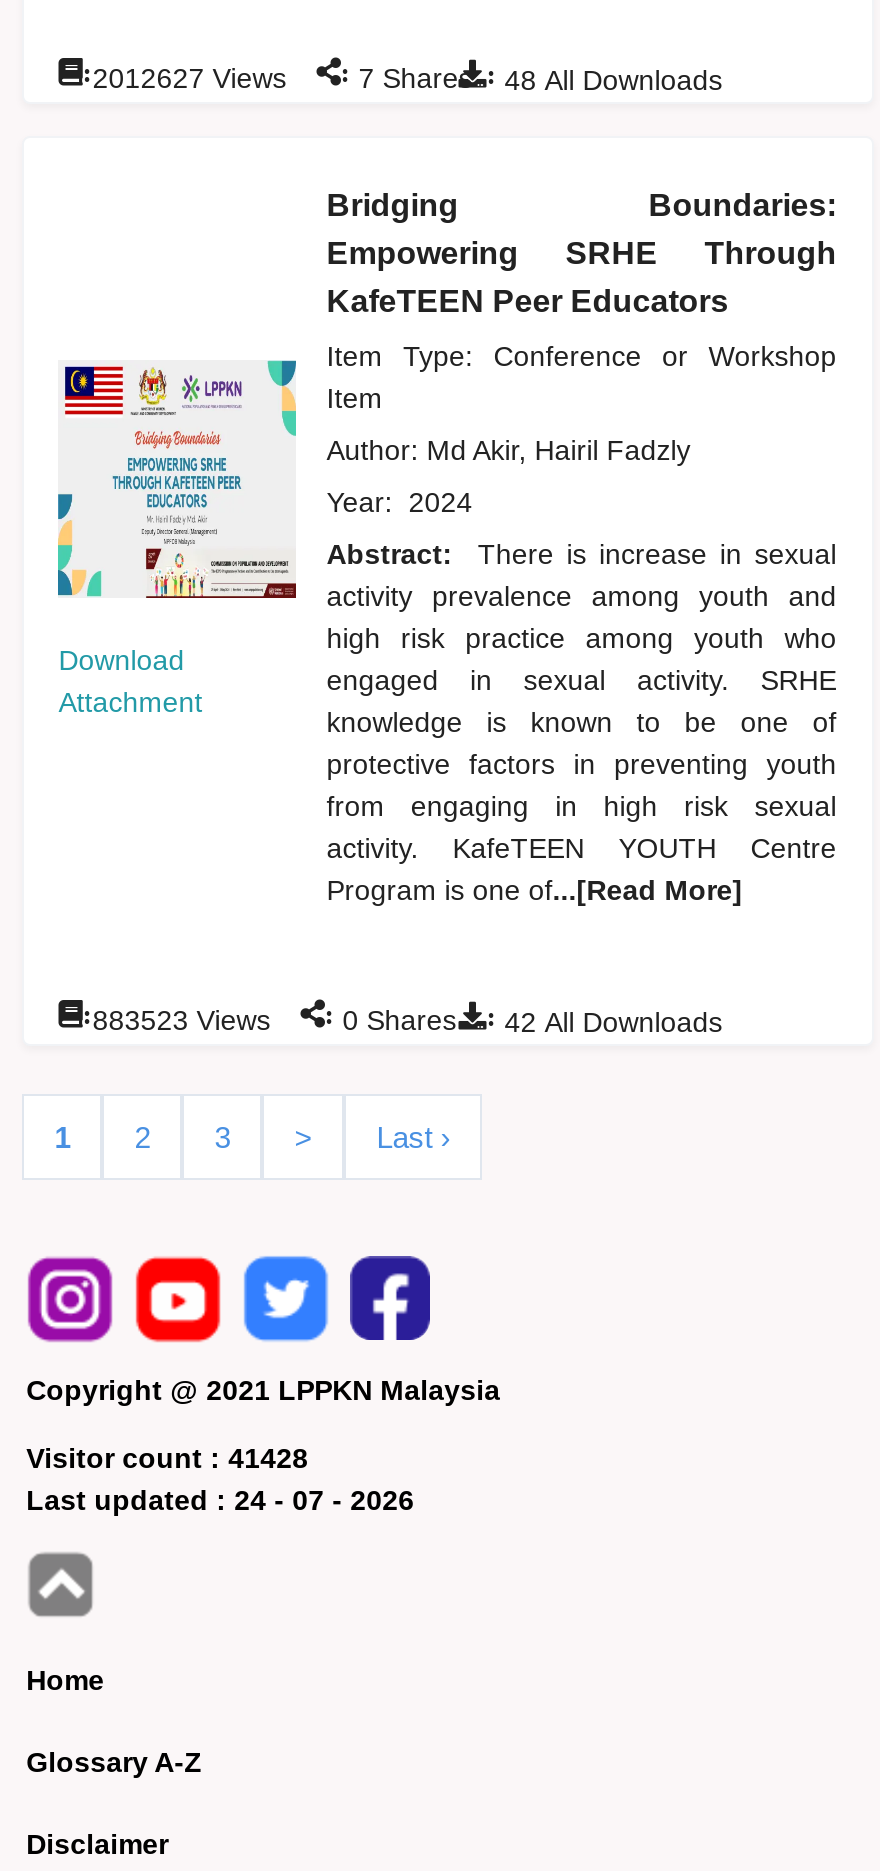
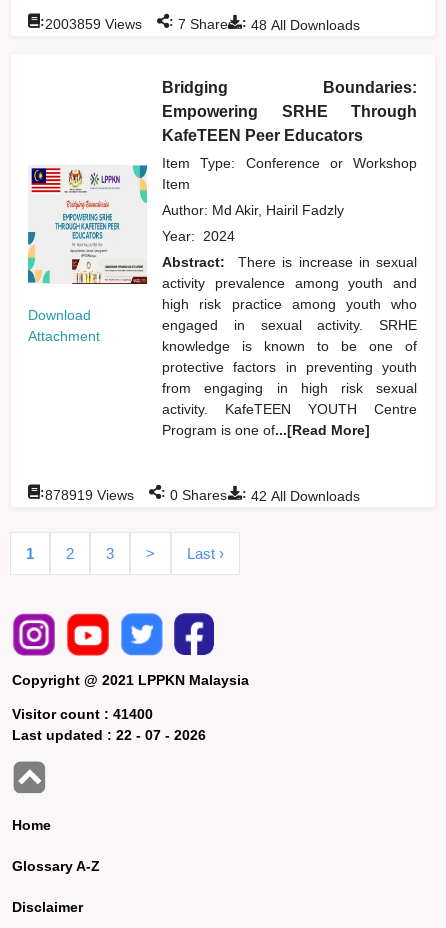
- :2012627 Views : 7 Shares : 48 All Downloads
+ :2003859 Views : 7 Shares : 48 All Downloads

- :883523 Views : 0 Shares : 42 All Downloads
+ :878919 Views : 0 Shares : 42 All Downloads

- Visitor count : 41428
+ Visitor count : 41400

- Last updated : 24 - 07 - 2026
+ Last updated : 22 - 07 - 2026
